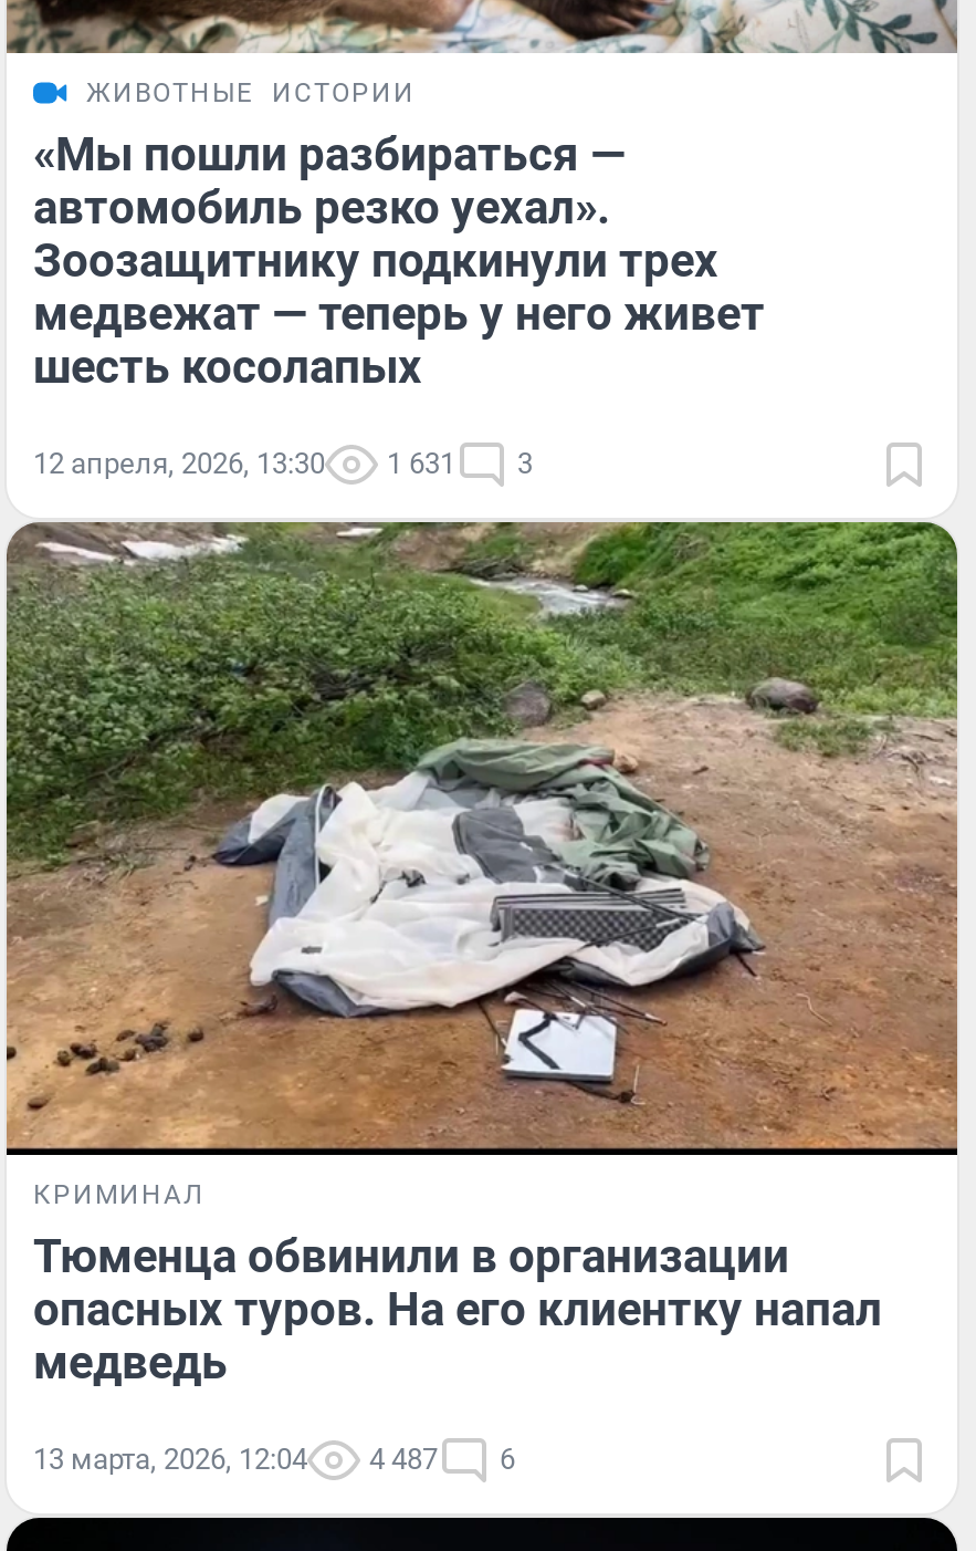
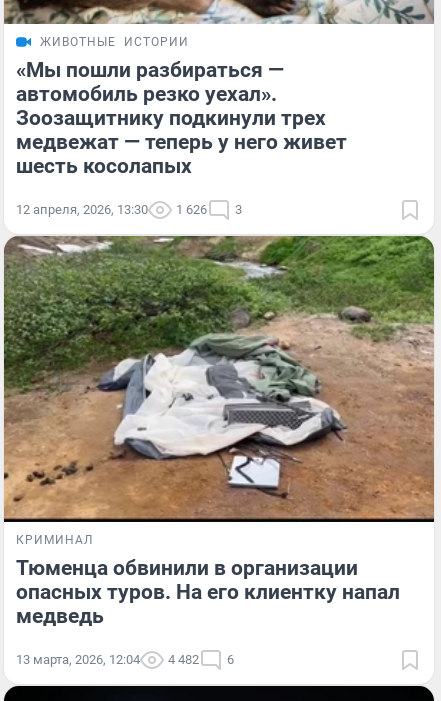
- 12 апреля, 2026, 13:30 1 631 3
+ 12 апреля, 2026, 13:30 1 626 3

- 13 марта, 2026, 12:04 4 487 6
+ 13 марта, 2026, 12:04 4 482 6
